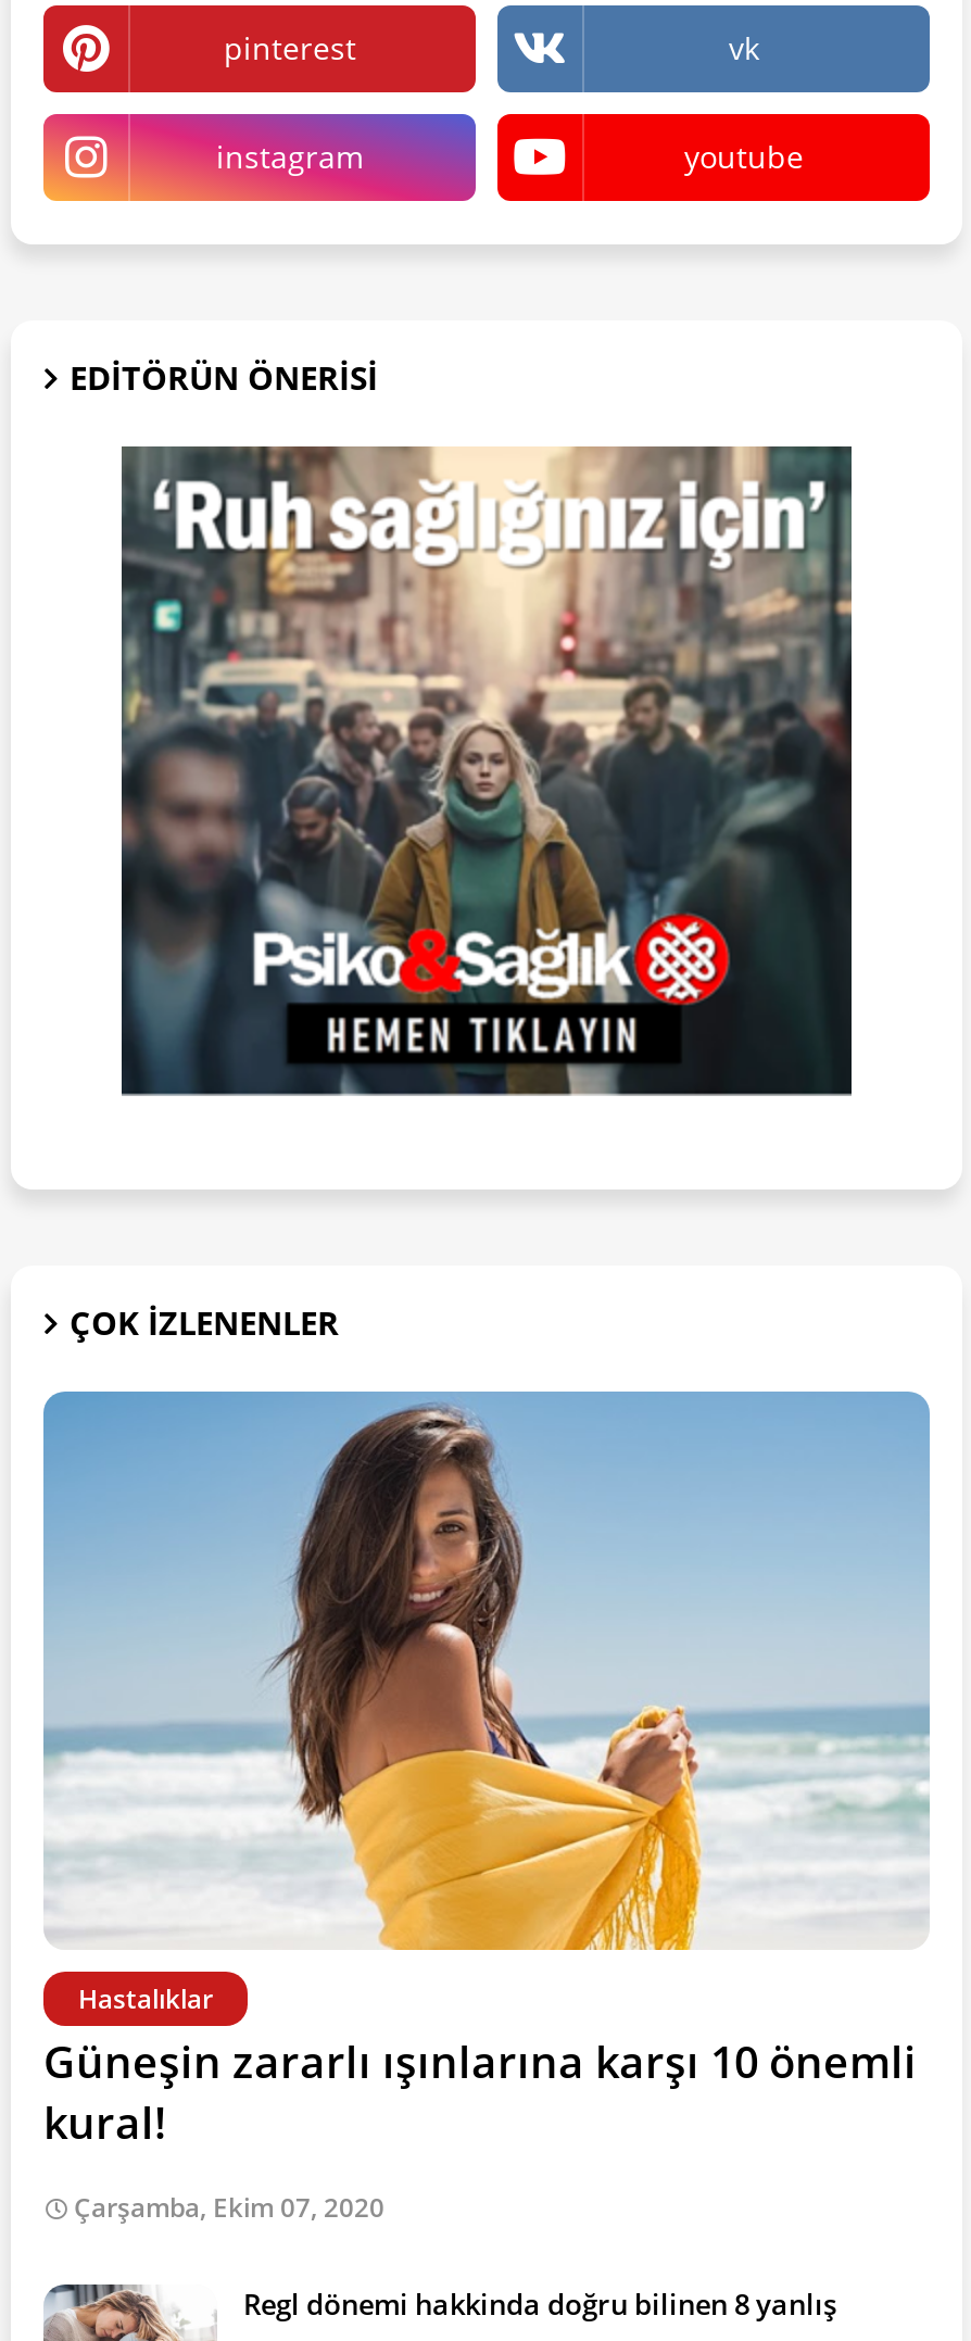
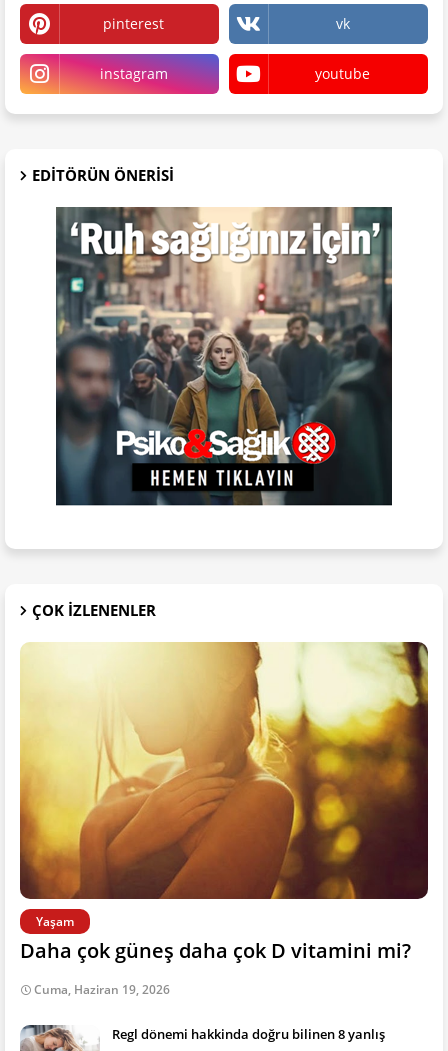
- [image]
- Hastalıklar
- Güneşin zararlı ışınlarına karşı 10 önemli
- kural!
+ [image]
+ Yaşam
+ Daha çok güneş daha çok D vitamini mi?

- Çarşamba, Ekim 07, 2020
+ Cuma, Haziran 19, 2026
